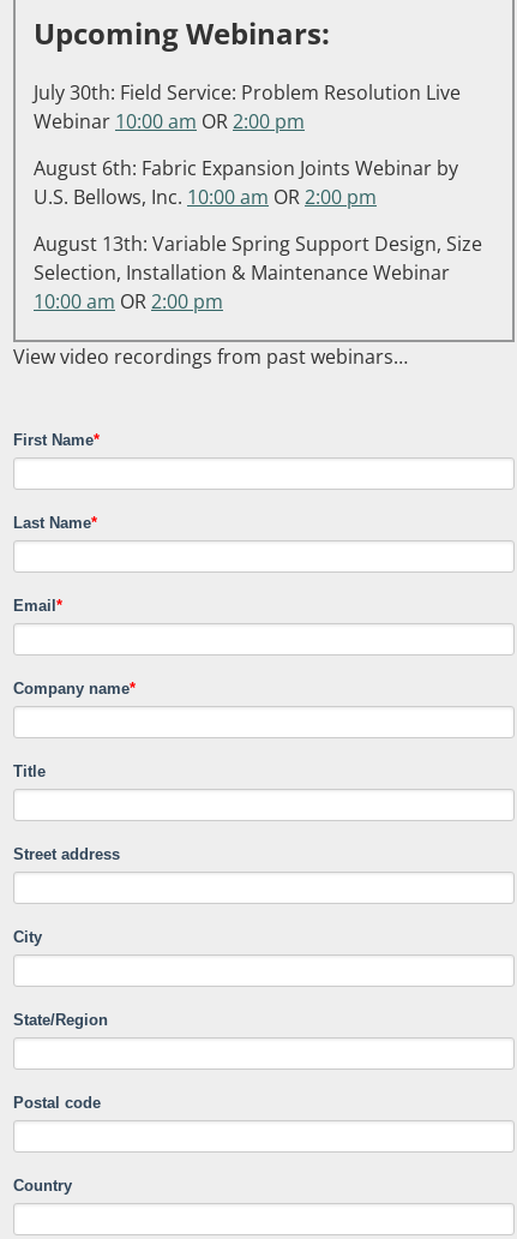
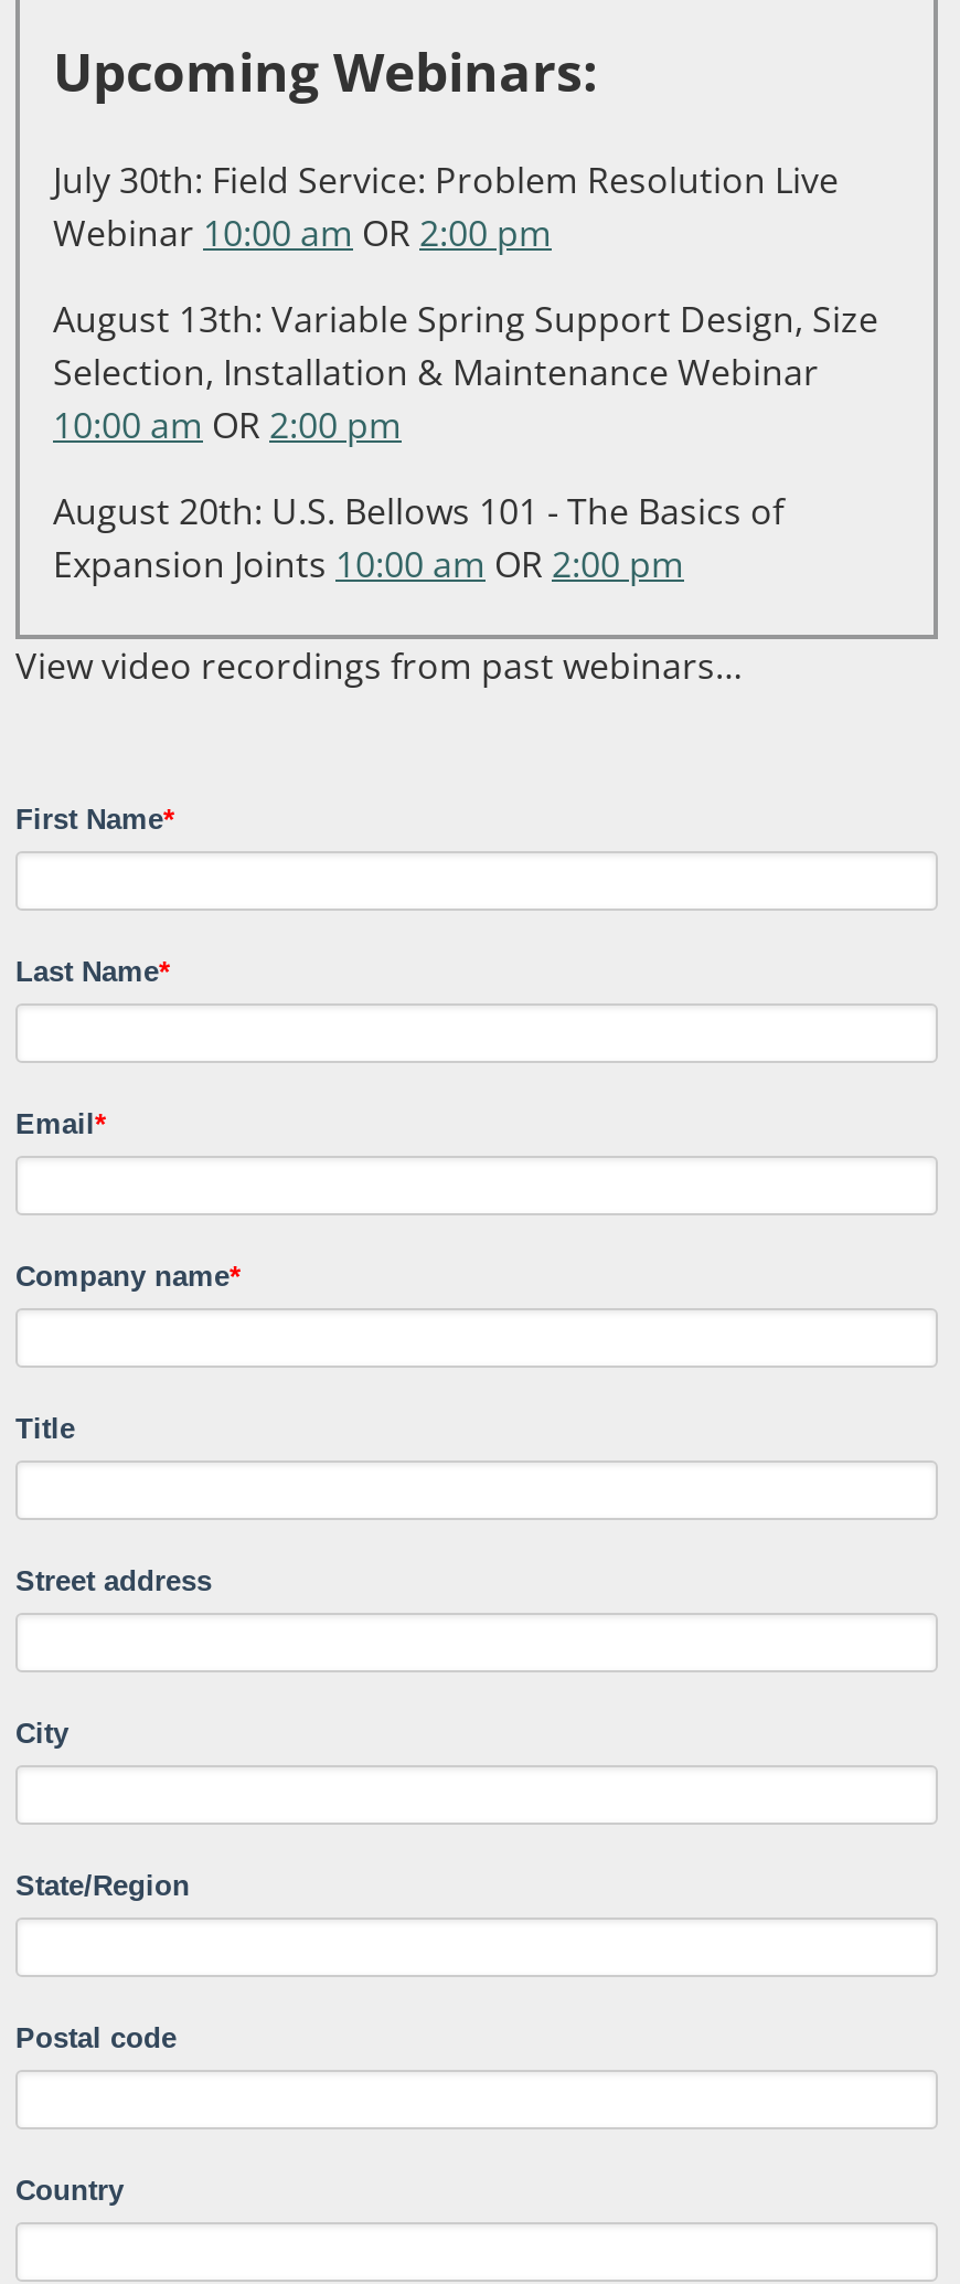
- August 6th: Fabric Expansion Joints Webinar by
- U.S. Bellows, Inc. 10:00 am OR 2:00 pm

moved up: August 13th: Variable Spring Support Design, Size | Selection, Installation & Maintenance Webinar | 10:00 am OR 2:00 pm

+ August 20th: U.S. Bellows 101 - The Basics of
+ Expansion Joints 10:00 am OR 2:00 pm
